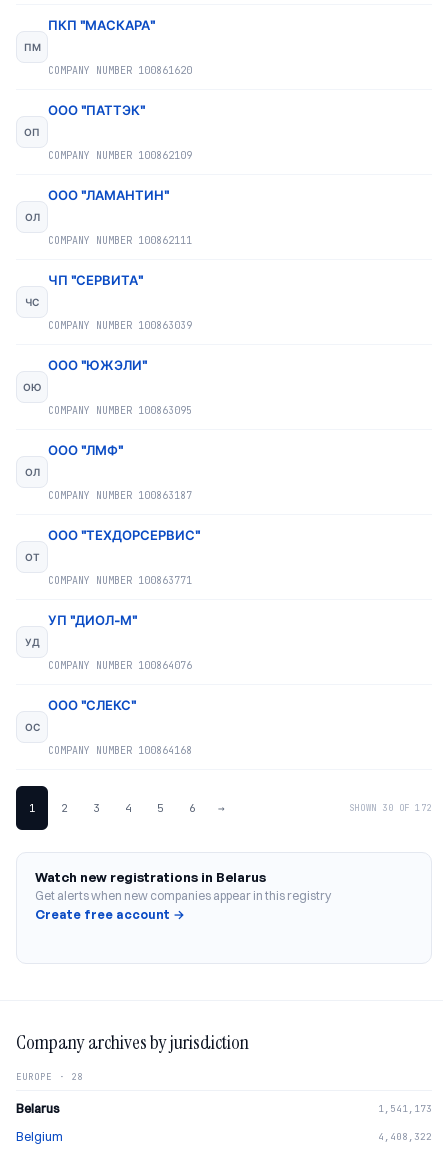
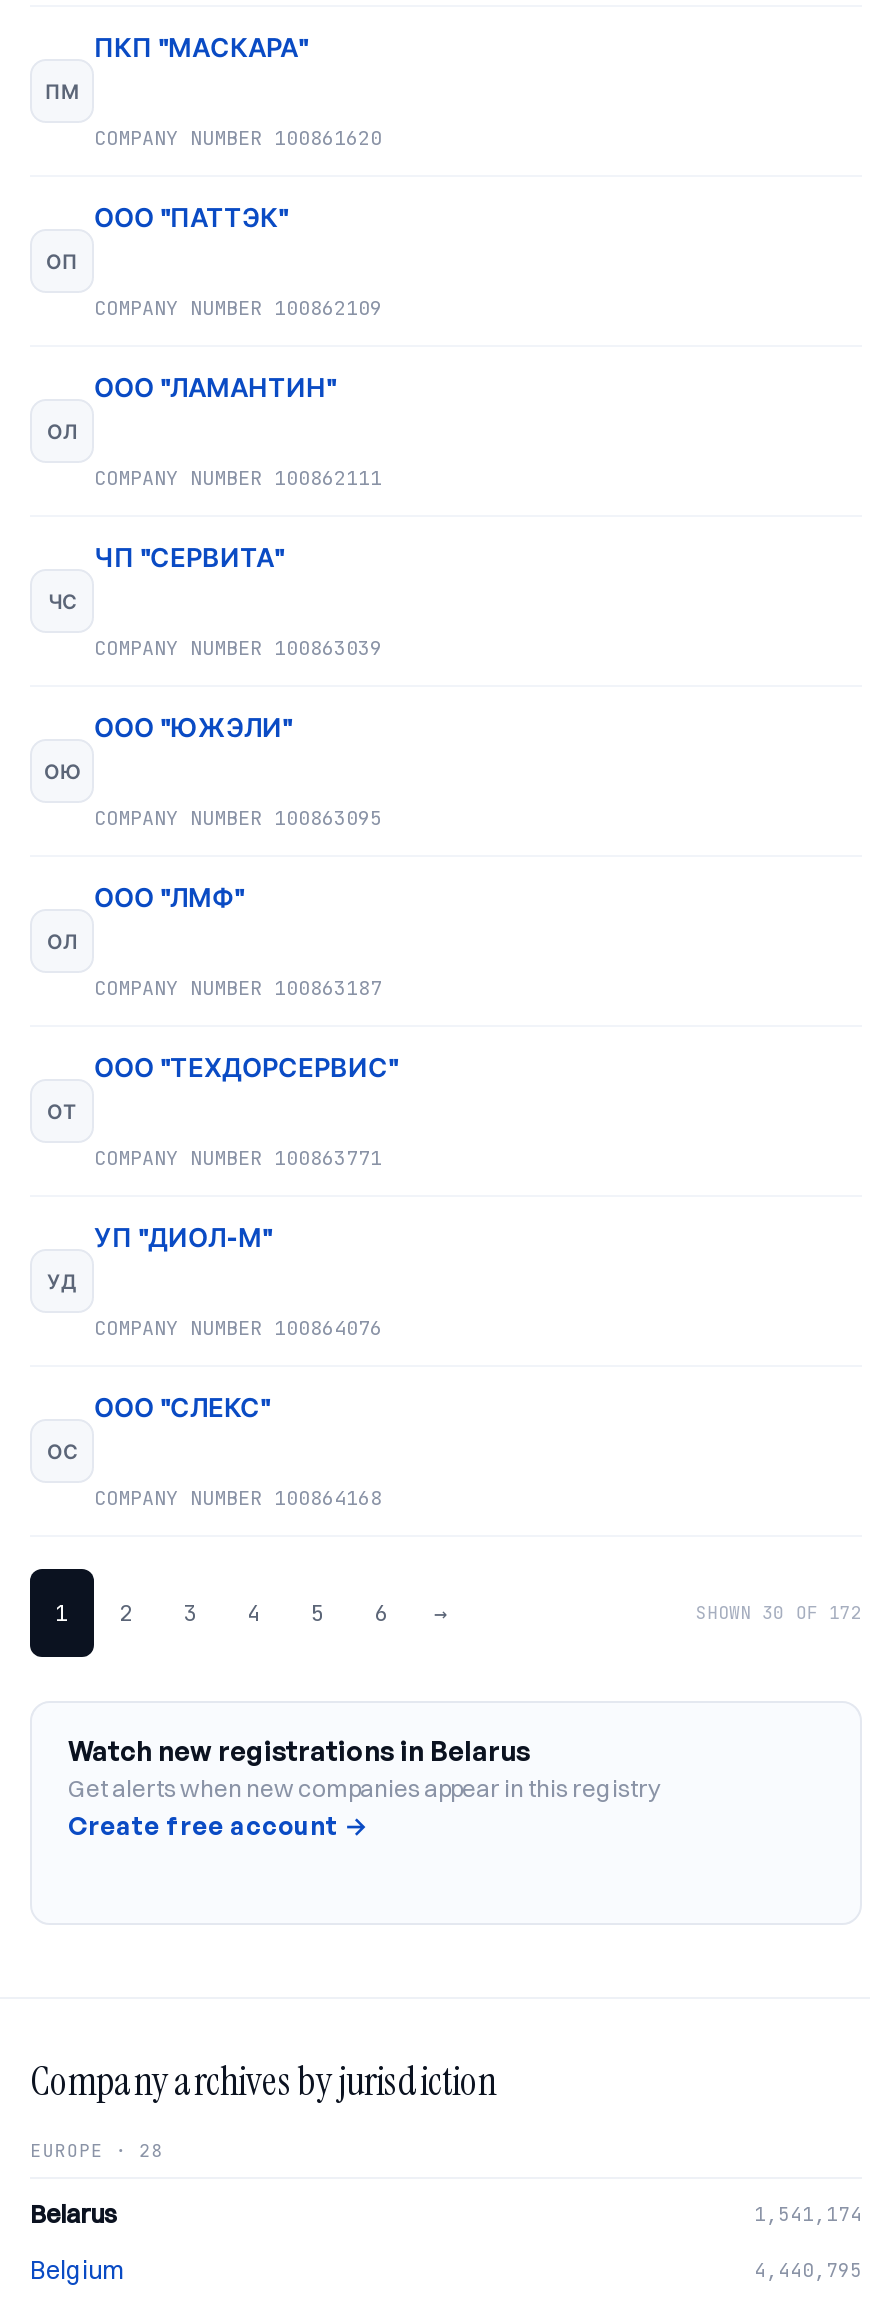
- 1,541,173
+ 1,541,174

- 4,408,322
+ 4,440,795
